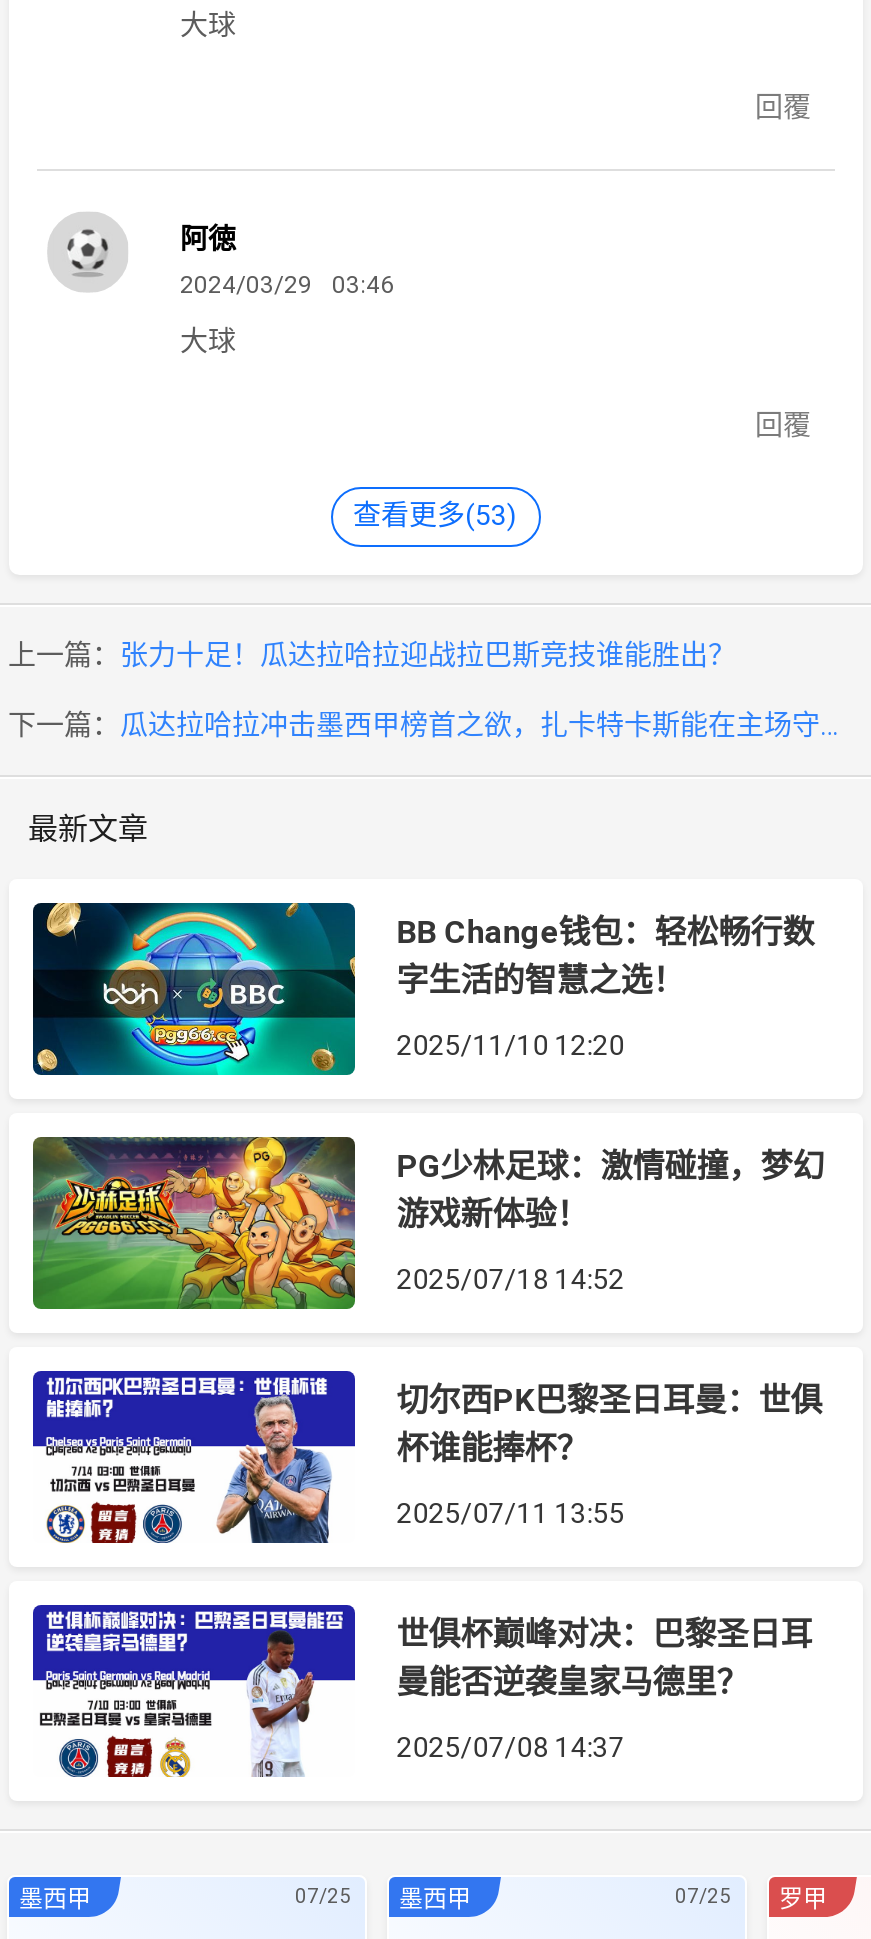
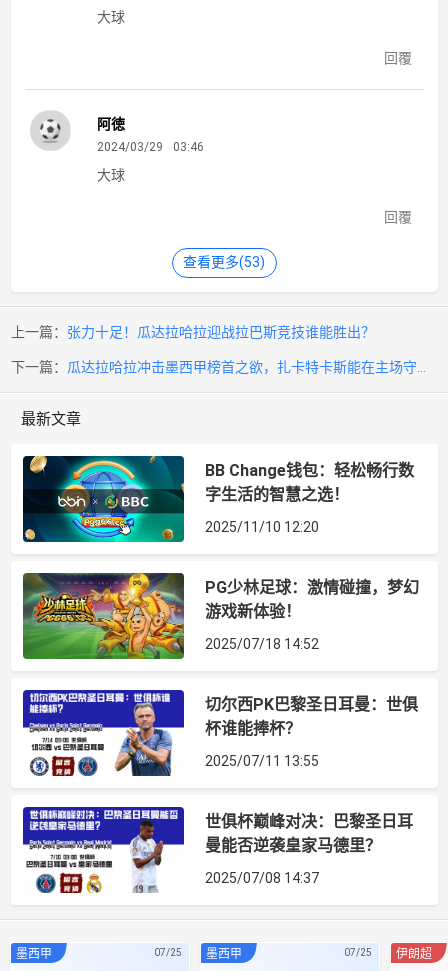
- 罗甲
+ 伊朗超
